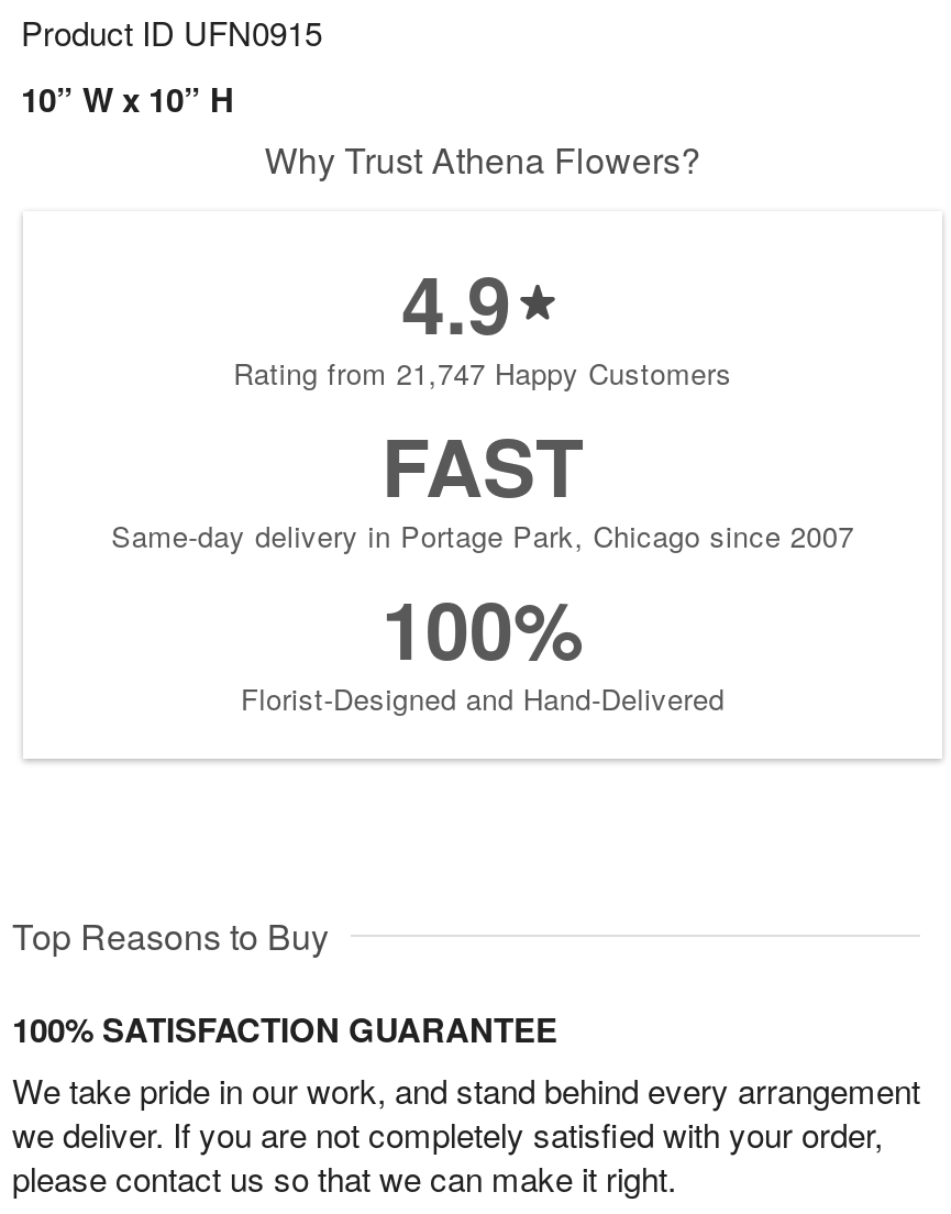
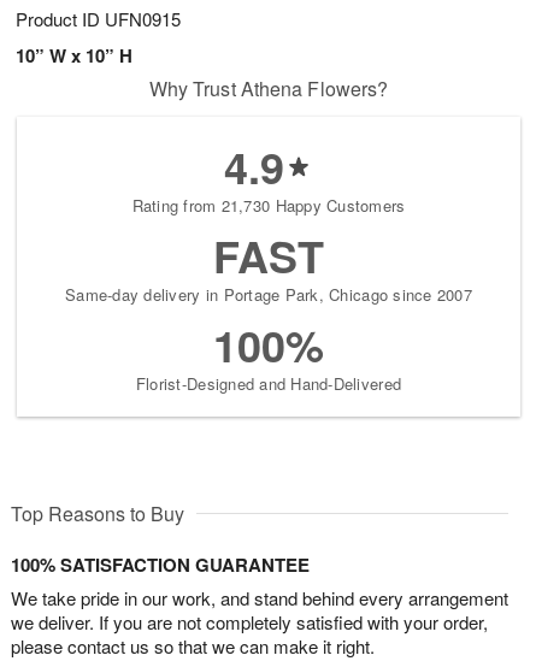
- Rating from 21,747 Happy Customers
+ Rating from 21,730 Happy Customers
